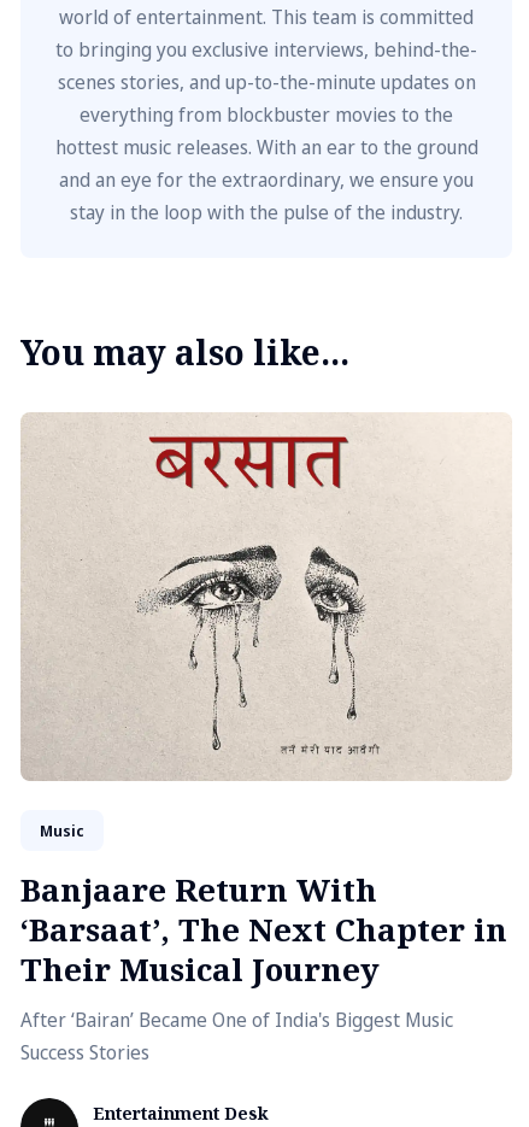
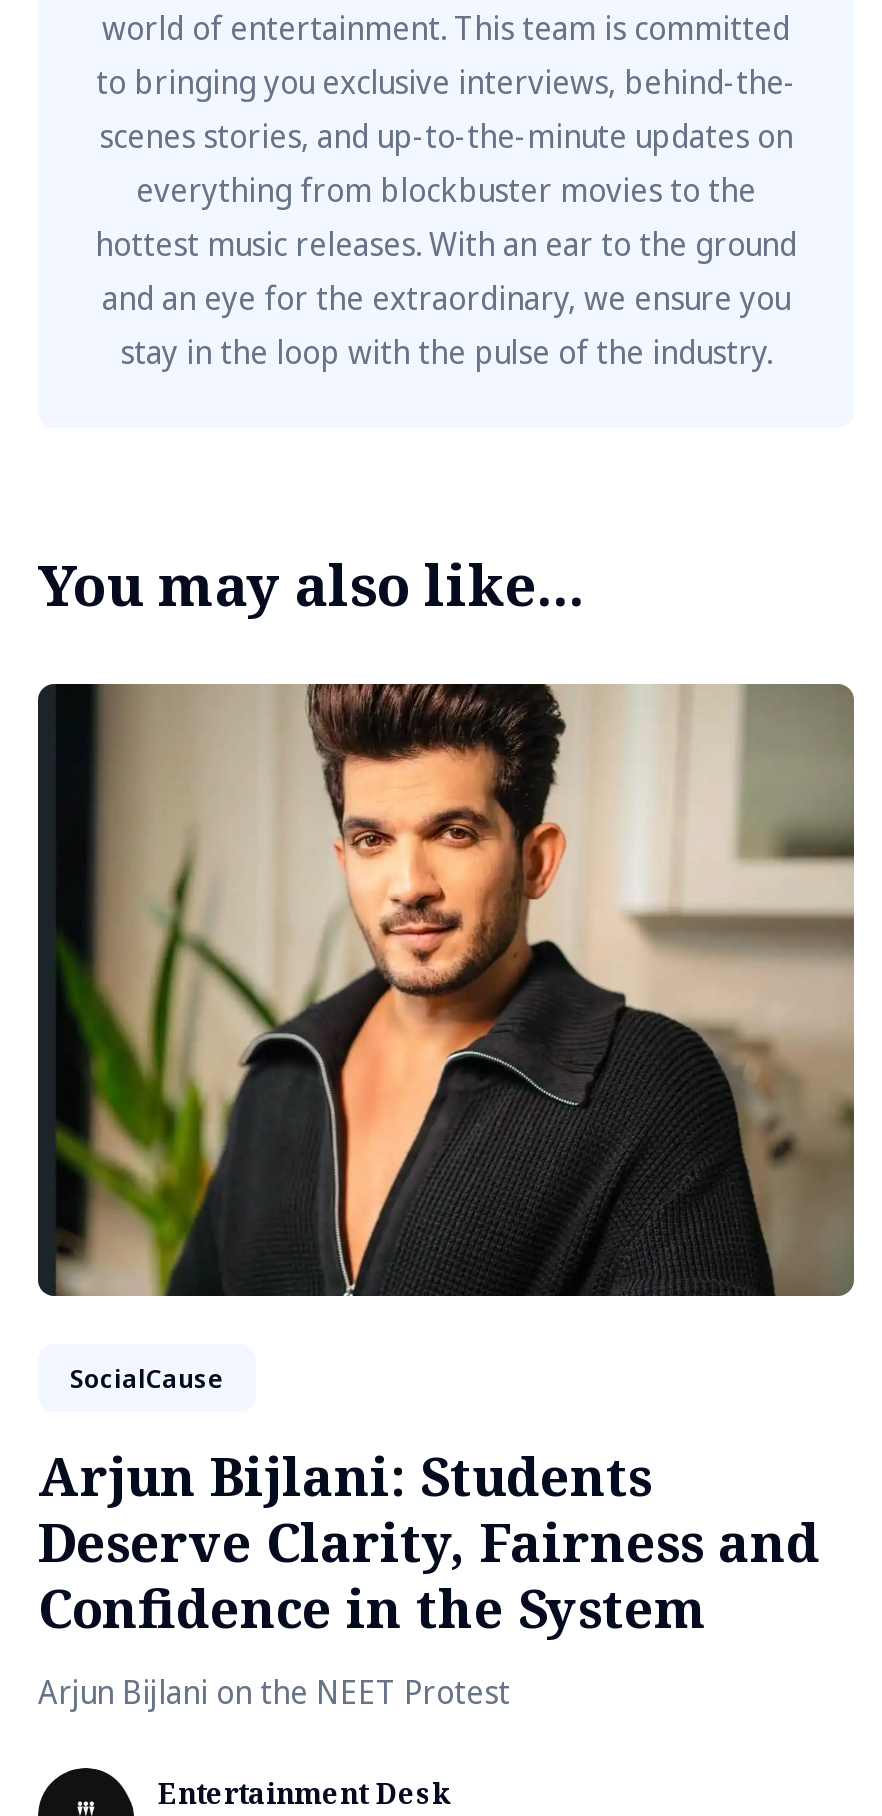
- [image]
- Music
+ [image]
+ SocialCause

- Banjaare Return With
- ‘Barsaat’, The Next Chapter in
- Their Musical Journey
- After ‘Bairan’ Became One of India's Biggest Music
- Success Stories
+ Arjun Bijlani: Students
+ Deserve Clarity, Fairness and
+ Confidence in the System
+ Arjun Bijlani on the NEET Protest
